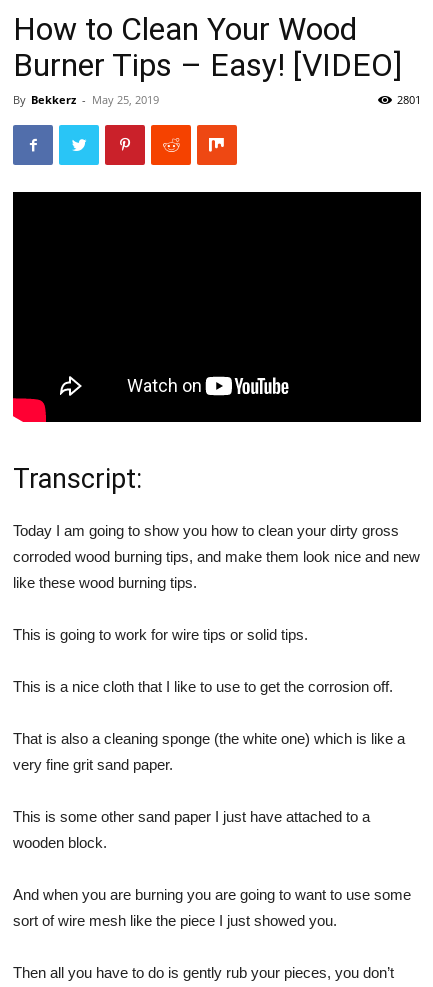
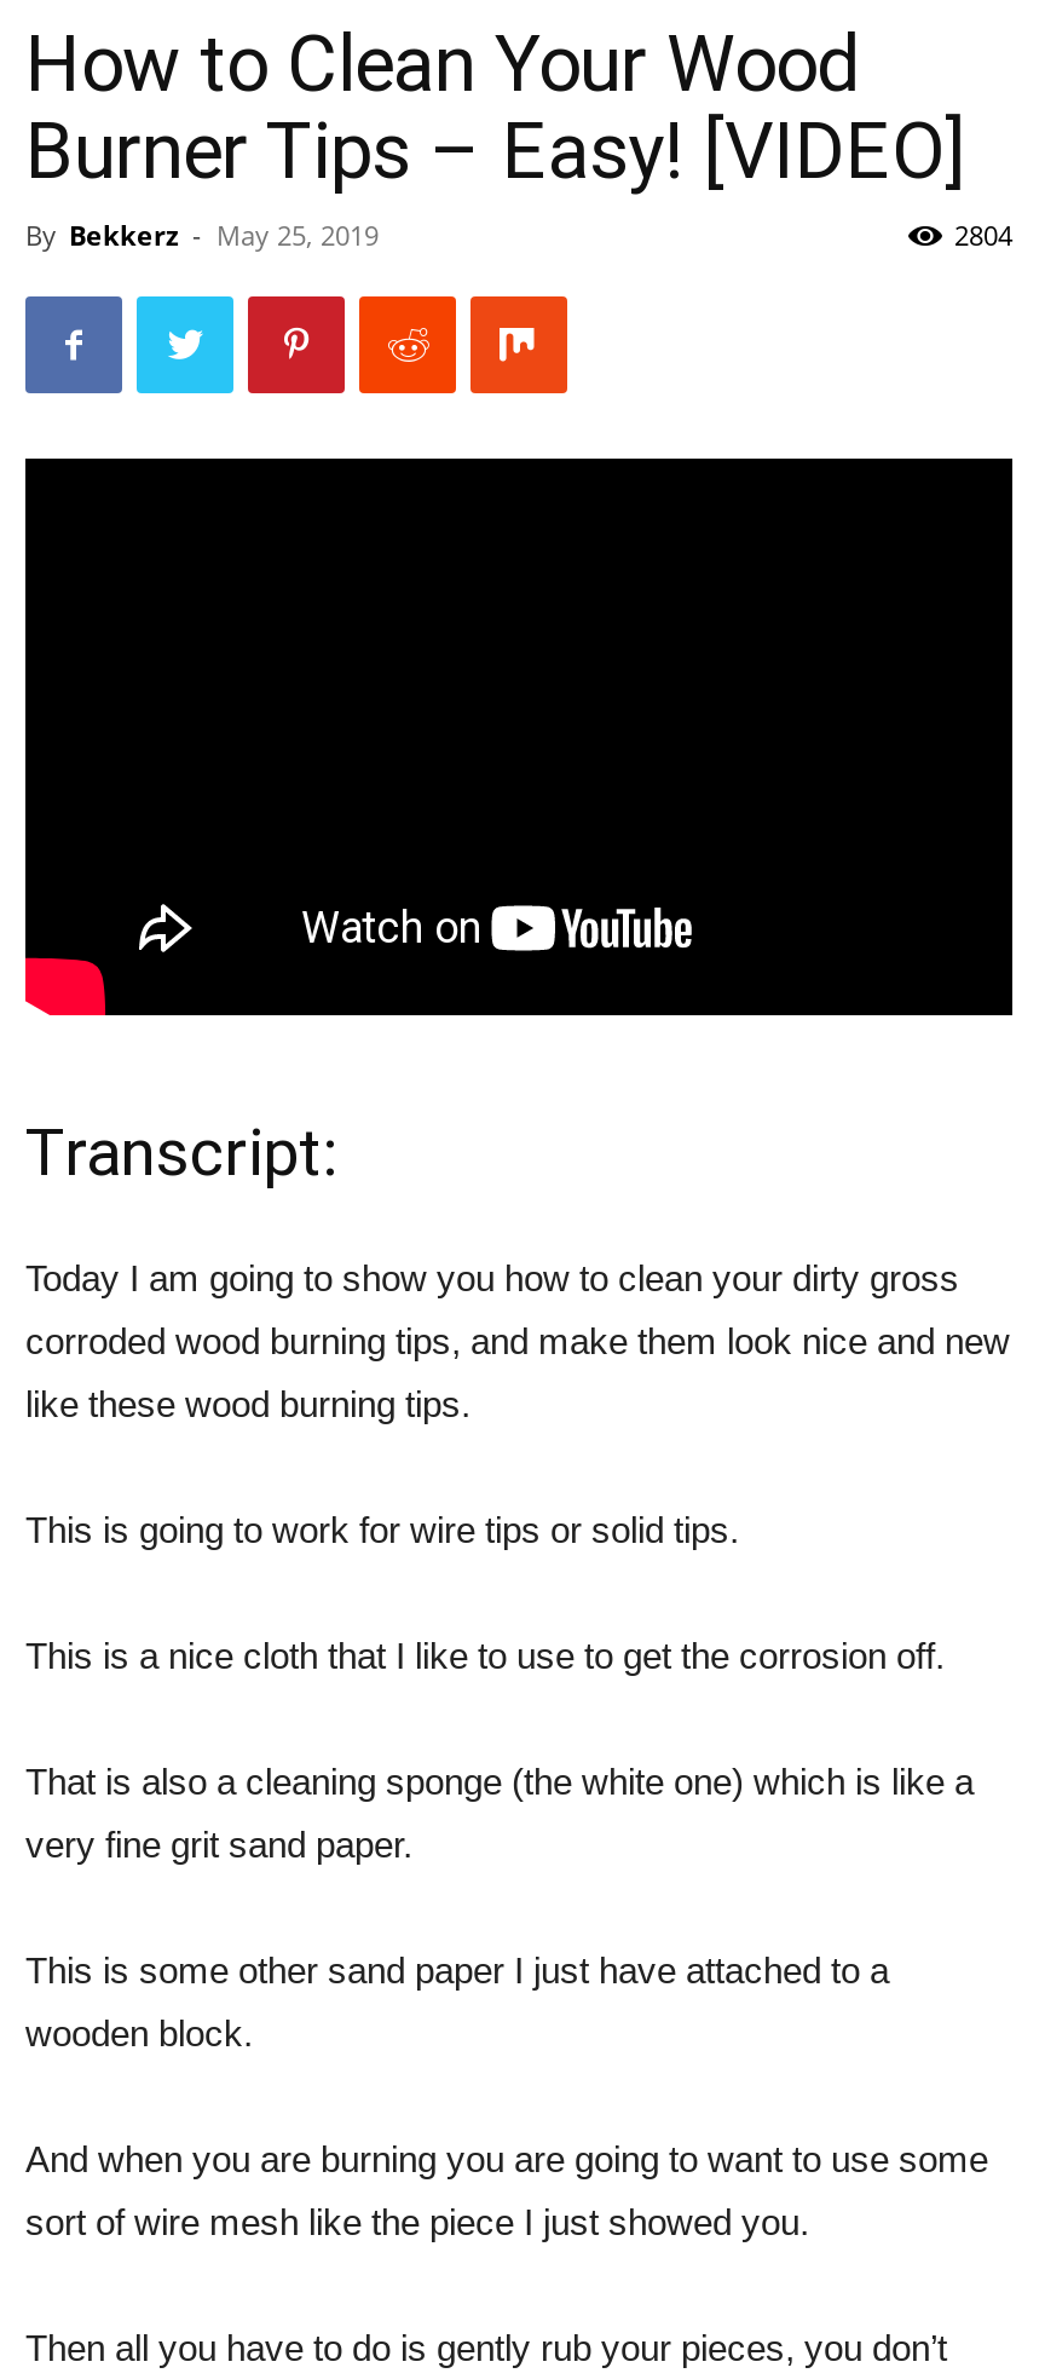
- 2801
+ 2804
